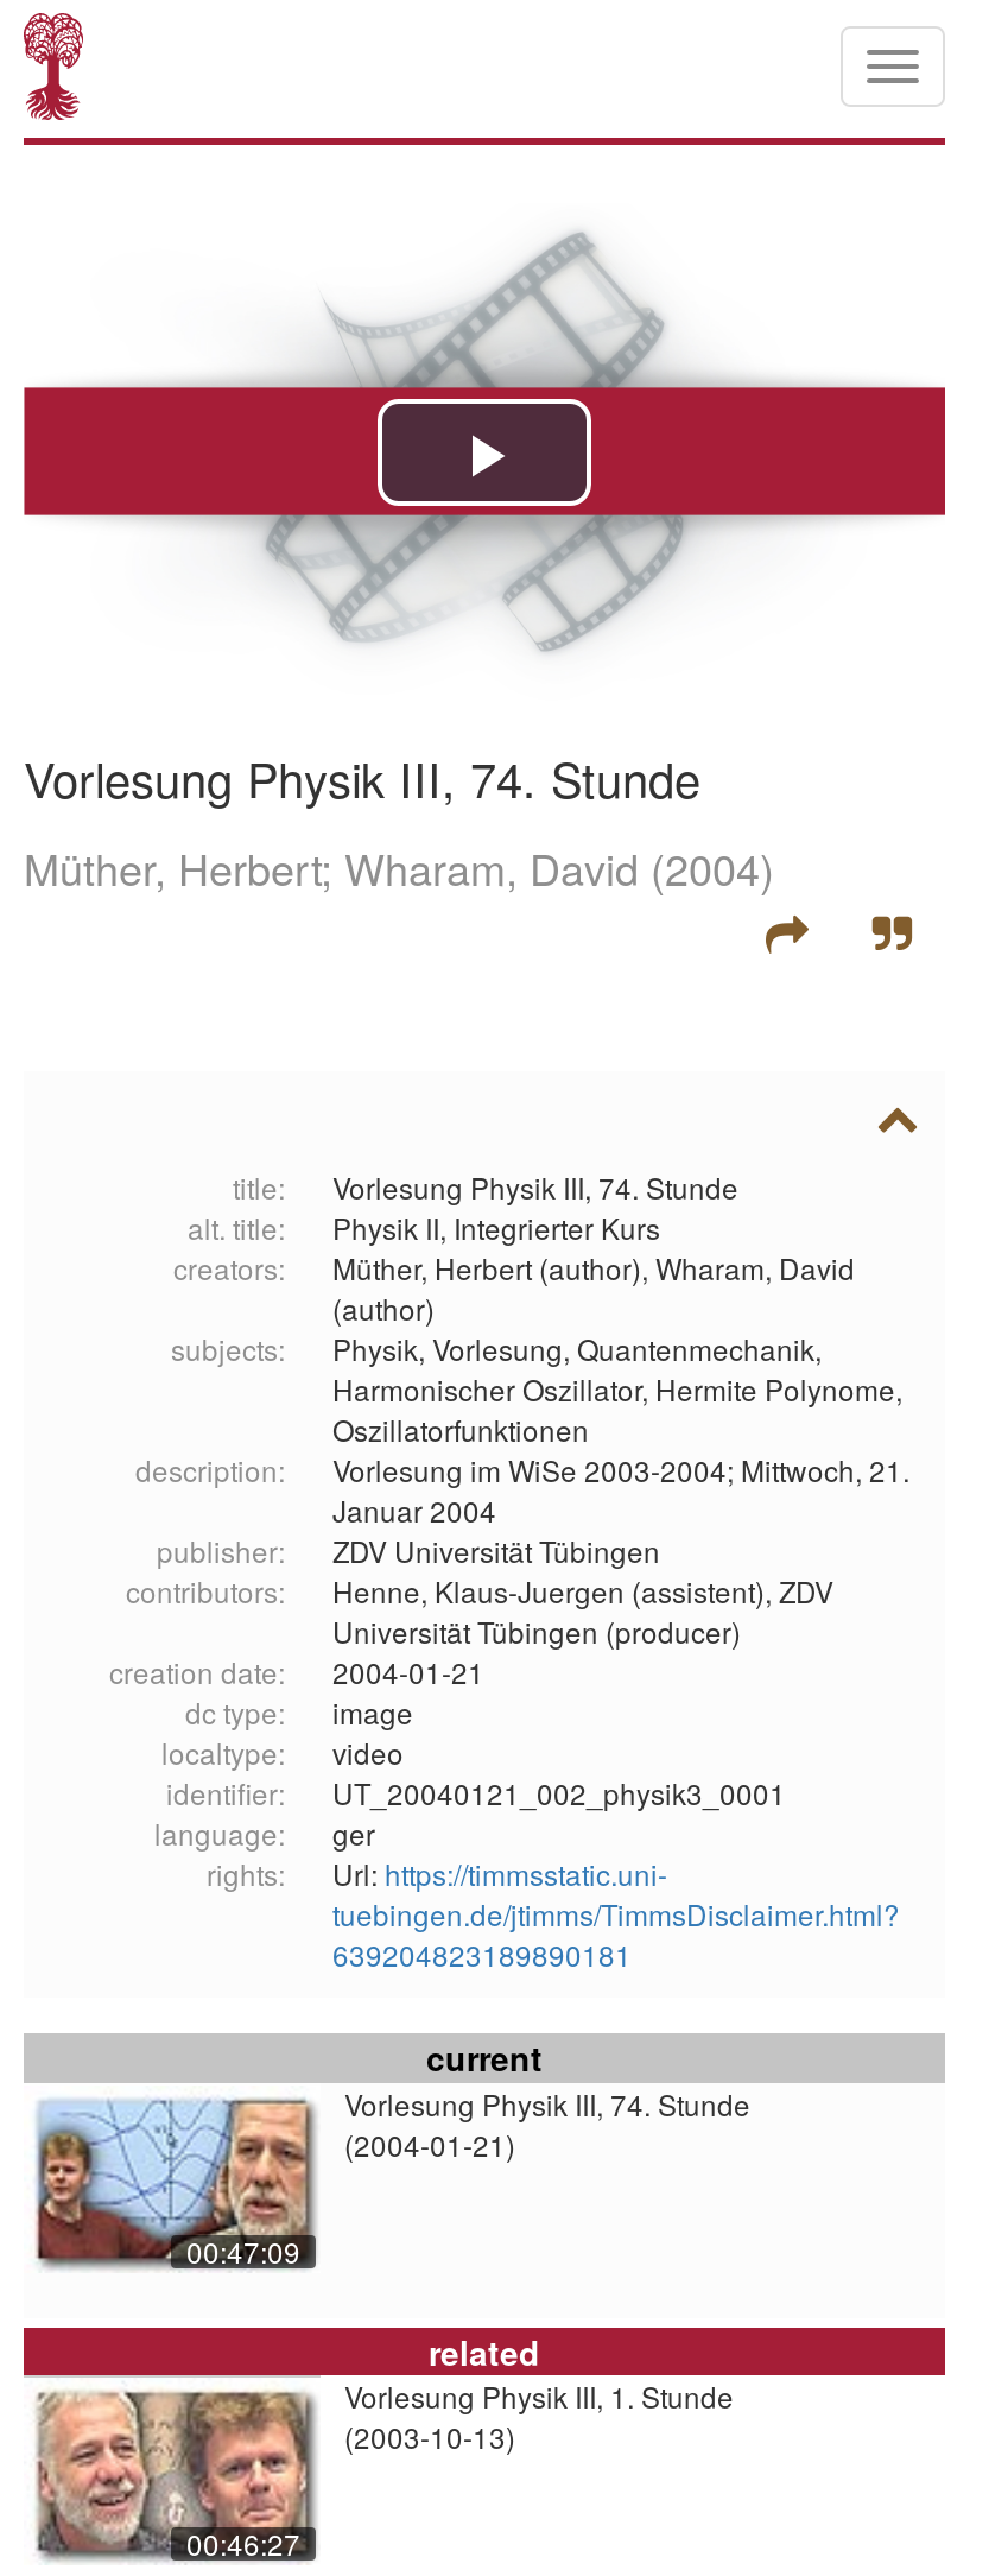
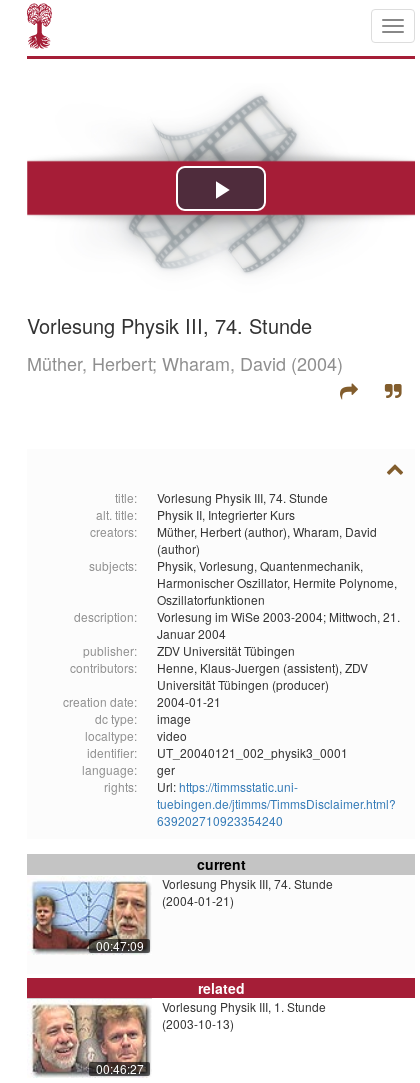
- 639204823189890181
+ 639202710923354240
